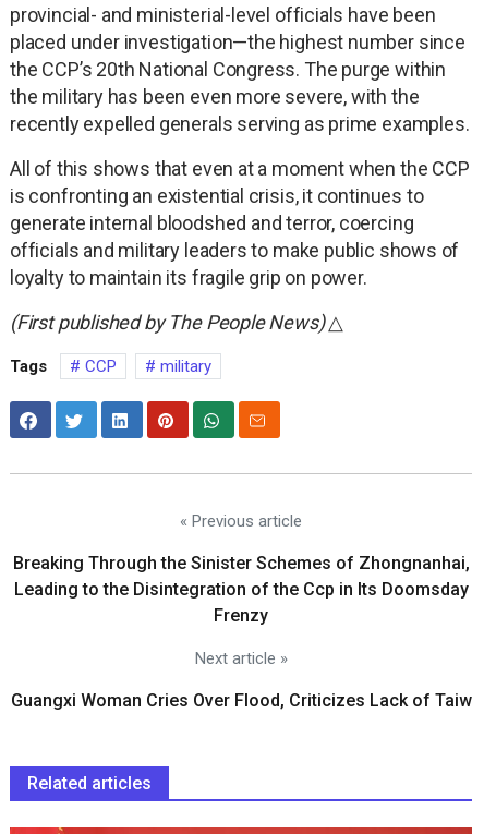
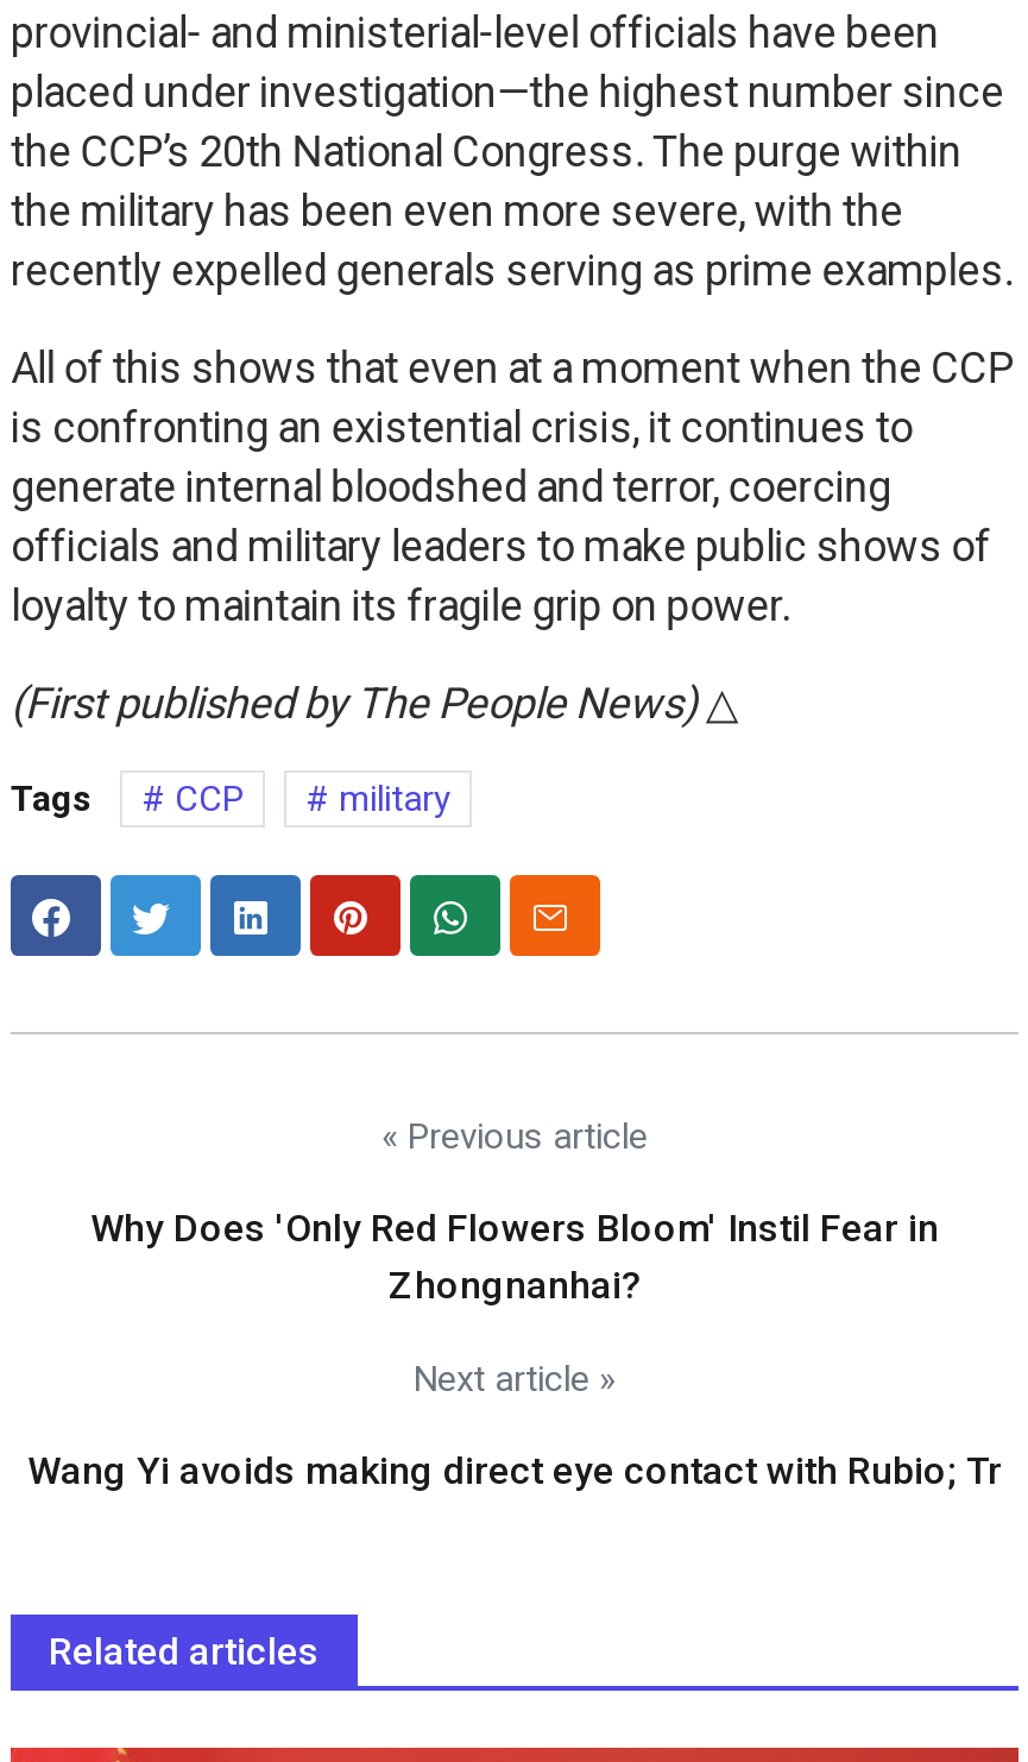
- Breaking Through the Sinister Schemes of Zhongnanhai,
- Leading to the Disintegration of the Ccp in Its Doomsday
- Frenzy
+ Why Does 'Only Red Flowers Bloom' Instil Fear in
+ Zhongnanhai?

- Guangxi Woman Cries Over Flood, Criticizes Lack of Taiw
+ Wang Yi avoids making direct eye contact with Rubio; Tr
